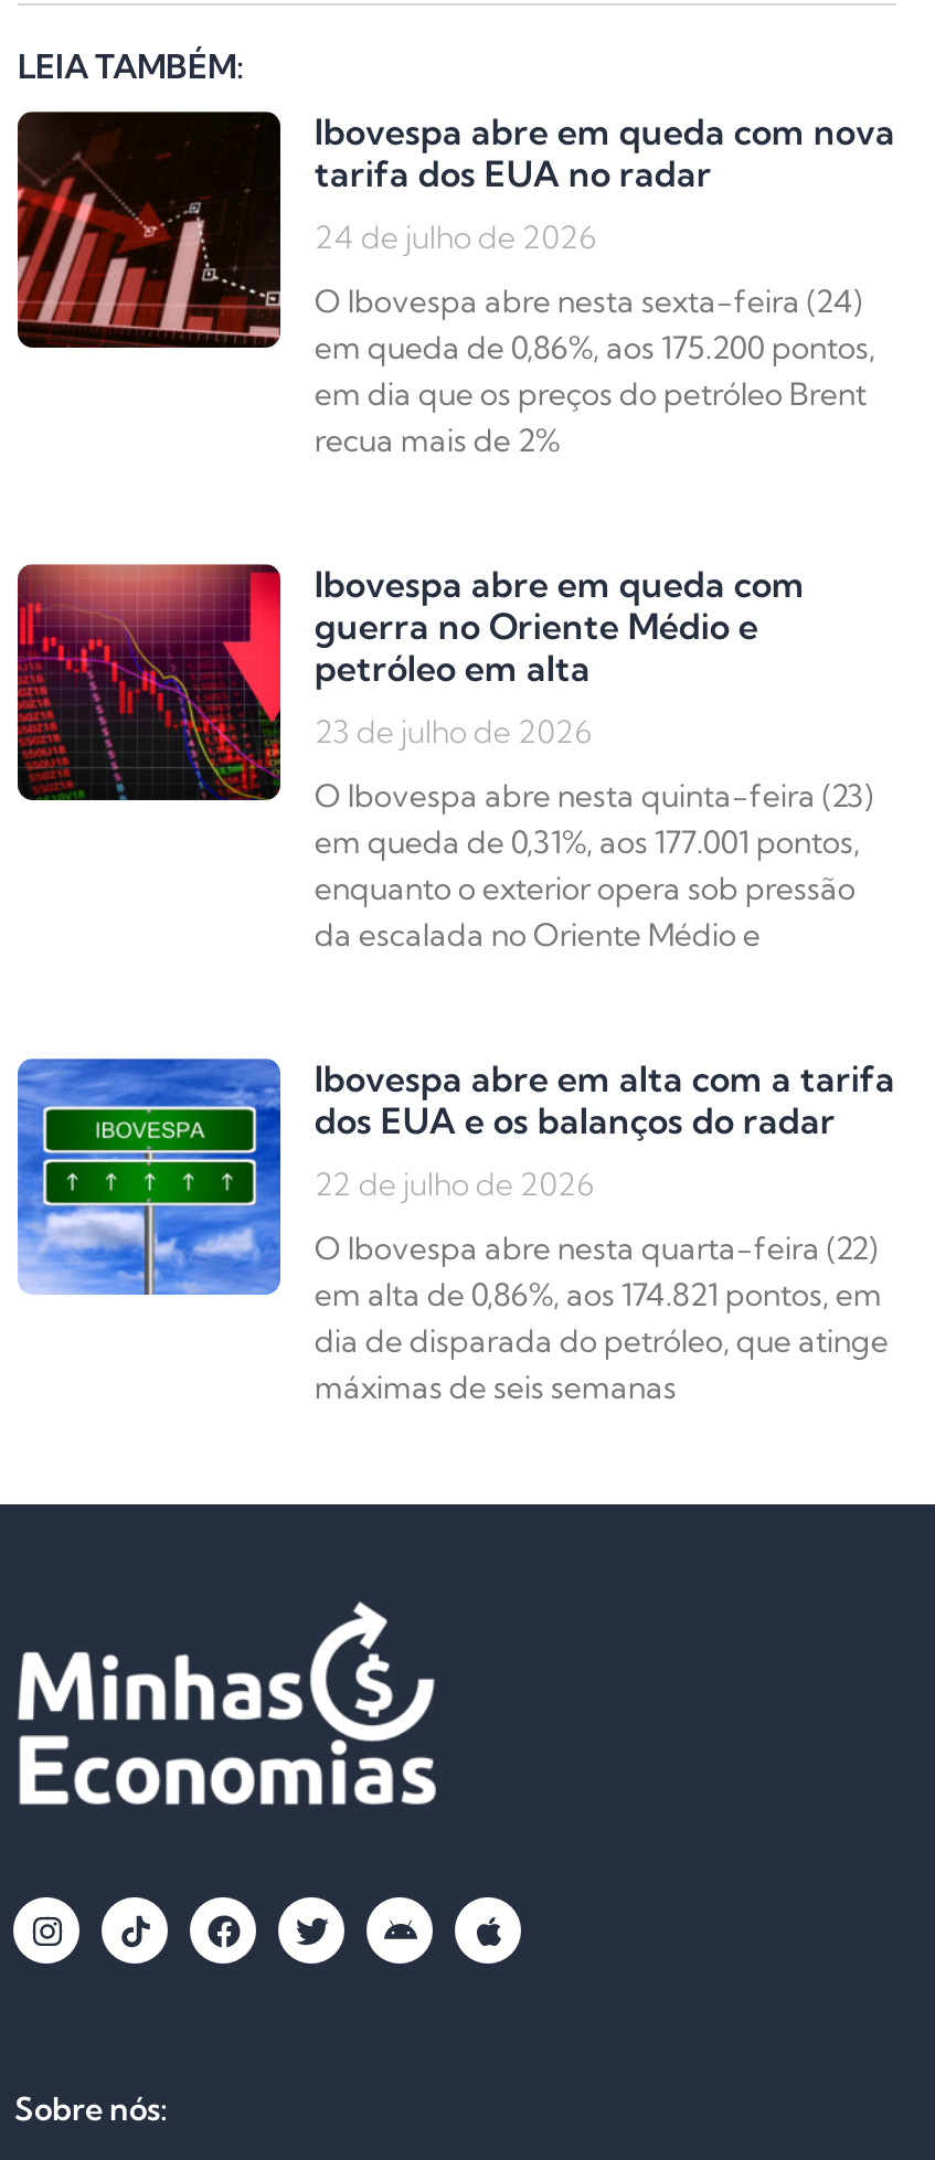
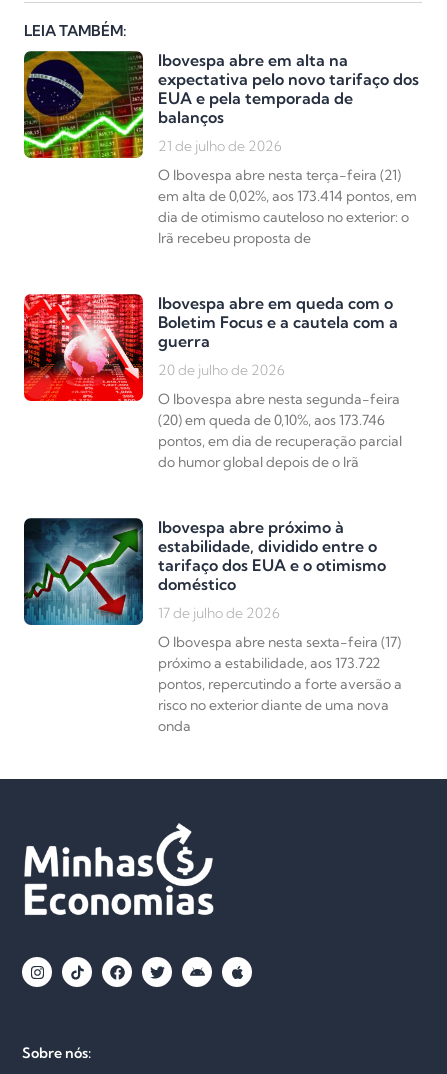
- [image]
- Ibovespa abre em queda com nova
- tarifa dos EUA no radar
+ [image]
+ Ibovespa abre em alta na
+ expectativa pelo novo tarifaço dos
+ EUA e pela temporada de
+ balanços

- 24 de julho de 2026
+ 21 de julho de 2026

- O Ibovespa abre nesta sexta-feira (24)
- em queda de 0,86%, aos 175.200 pontos,
- em dia que os preços do petróleo Brent
- recua mais de 2%
+ O Ibovespa abre nesta terça-feira (21)
+ em alta de 0,02%, aos 173.414 pontos, em
+ dia de otimismo cauteloso no exterior: o
+ Irã recebeu proposta de

- [image]
- Ibovespa abre em queda com
- guerra no Oriente Médio e
- petróleo em alta
+ [image]
+ Ibovespa abre em queda com o
+ Boletim Focus e a cautela com a
+ guerra

- 23 de julho de 2026
+ 20 de julho de 2026

- O Ibovespa abre nesta quinta-feira (23)
- em queda de 0,31%, aos 177.001 pontos,
- enquanto o exterior opera sob pressão
- da escalada no Oriente Médio e
+ O Ibovespa abre nesta segunda-feira
+ (20) em queda de 0,10%, aos 173.746
+ pontos, em dia de recuperação parcial
+ do humor global depois de o Irã

- [image]
- Ibovespa abre em alta com a tarifa
- dos EUA e os balanços do radar
+ [image]
+ Ibovespa abre próximo à
+ estabilidade, dividido entre o
+ tarifaço dos EUA e o otimismo
+ doméstico

- 22 de julho de 2026
+ 17 de julho de 2026

- O Ibovespa abre nesta quarta-feira (22)
- em alta de 0,86%, aos 174.821 pontos, em
- dia de disparada do petróleo, que atinge
- máximas de seis semanas
+ O Ibovespa abre nesta sexta-feira (17)
+ próximo a estabilidade, aos 173.722
+ pontos, repercutindo a forte aversão a
+ risco no exterior diante de uma nova
+ onda
